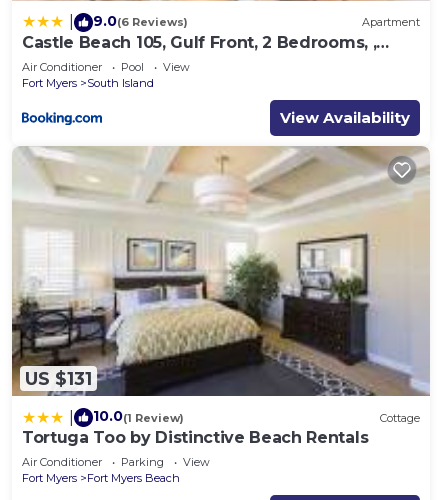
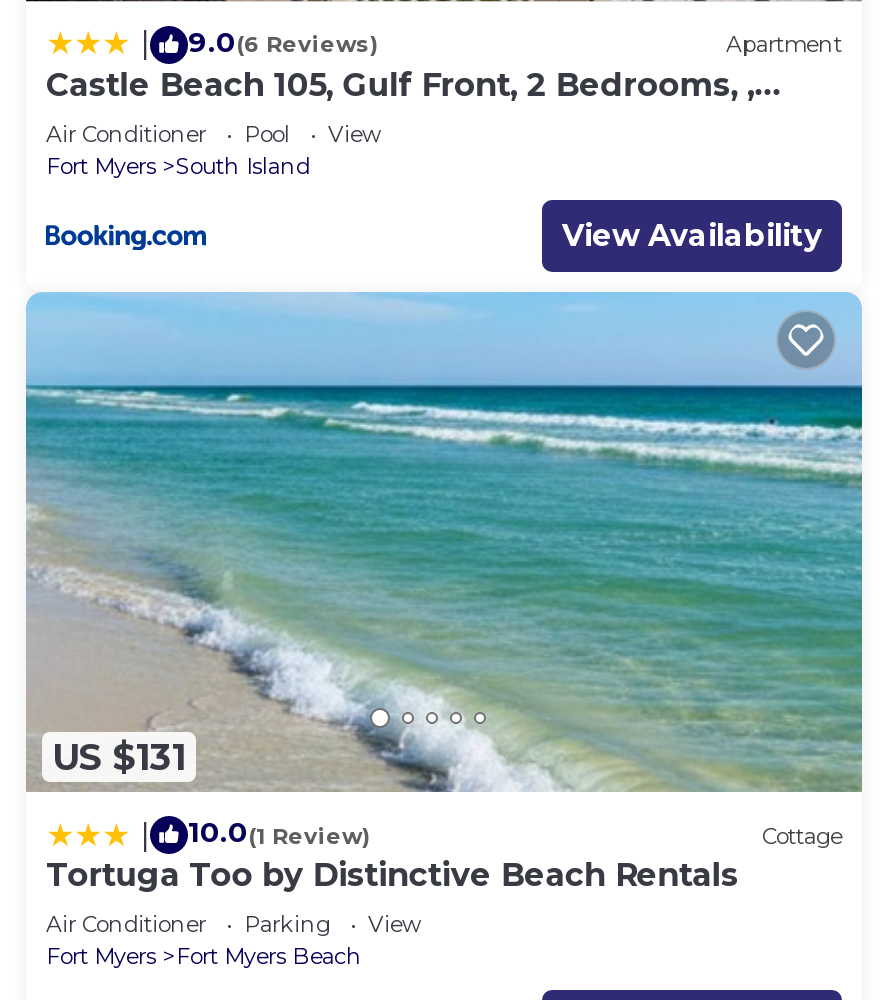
- [image]
+ [image]
